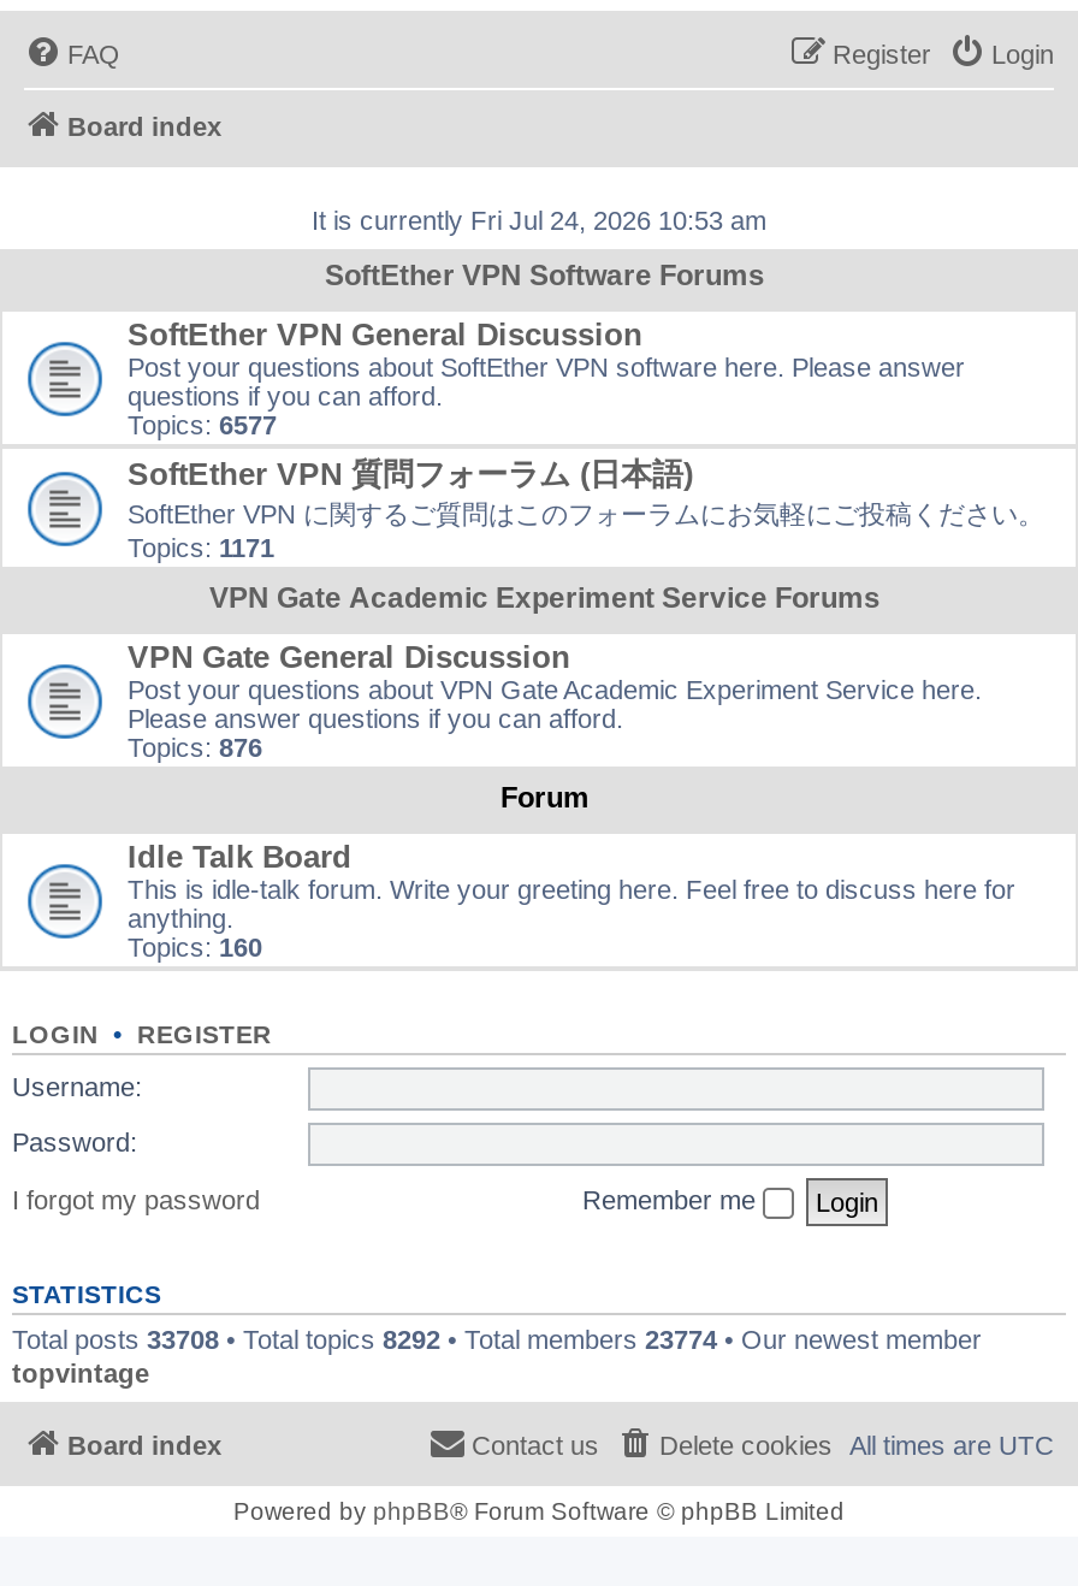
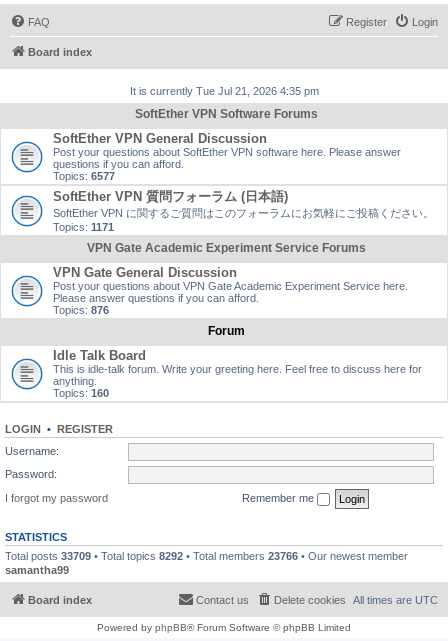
- It is currently Fri Jul 24, 2026 10:53 am
+ It is currently Tue Jul 21, 2026 4:35 pm

- Total posts 33708 • Total topics 8292 • Total members 23774 • Our newest member
- topvintage
+ Total posts 33709 • Total topics 8292 • Total members 23766 • Our newest member
+ samantha99
